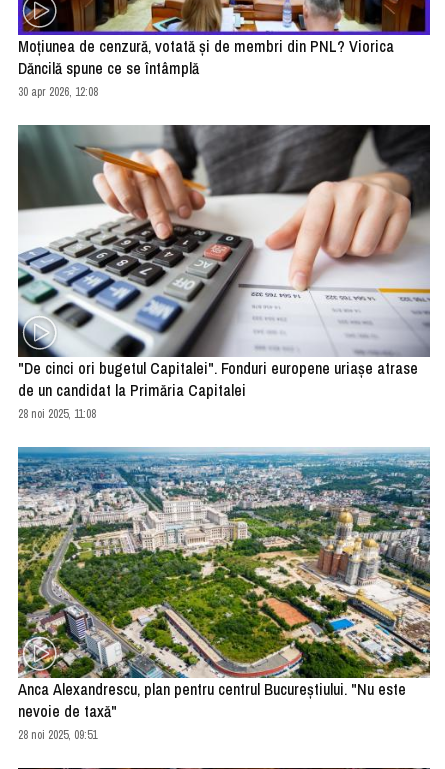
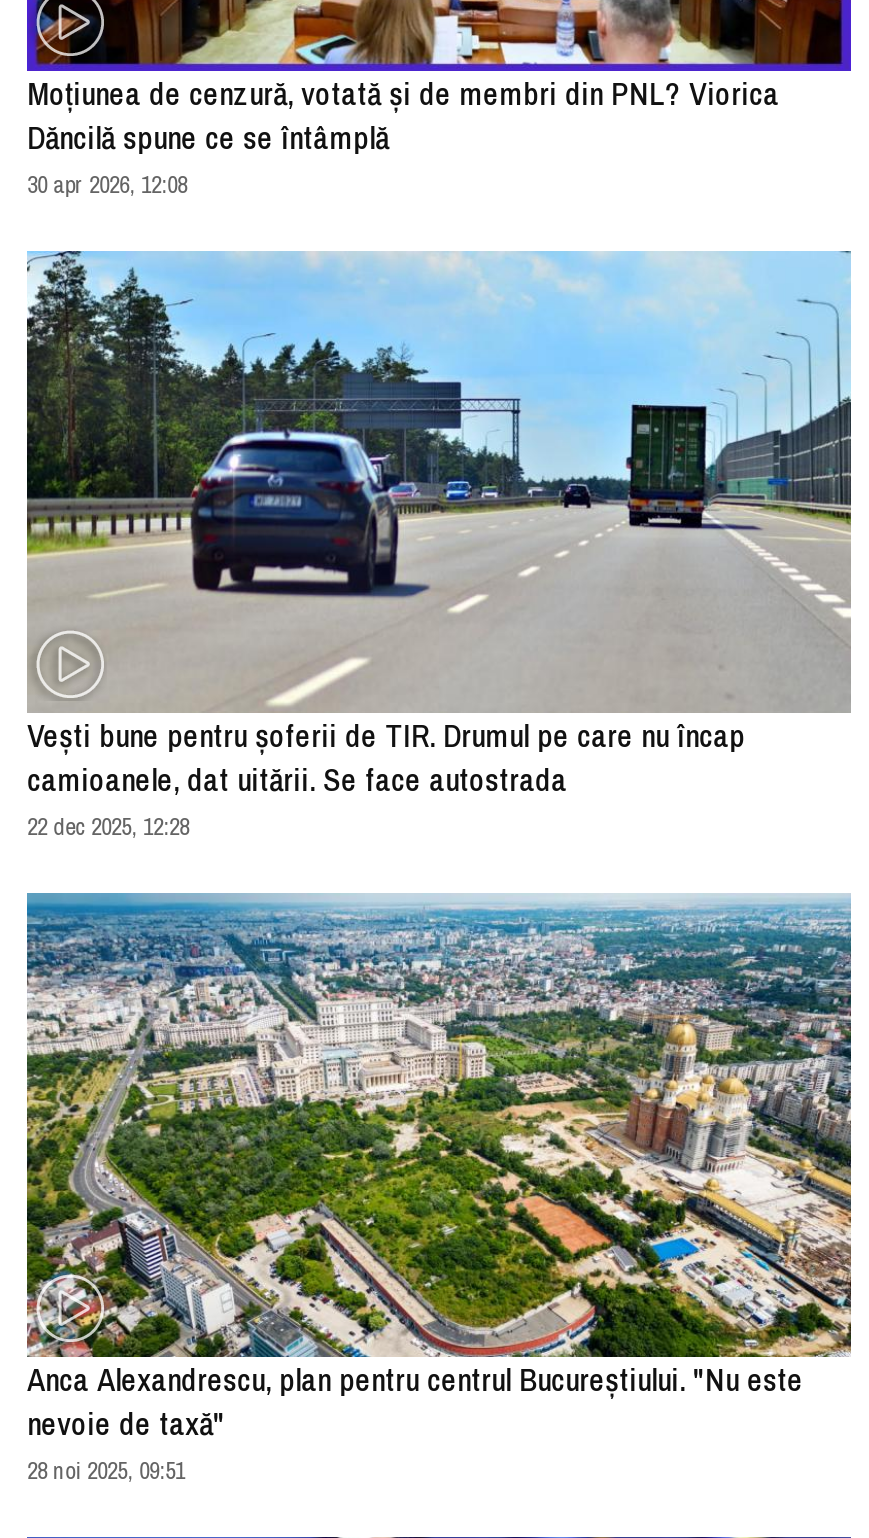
- [image]
- "De cinci ori bugetul Capitalei". Fonduri europene uriaşe atrase
- de un candidat la Primăria Capitalei
- 28 noi 2025, 11:08
+ [image]
+ Veşti bune pentru şoferii de TIR. Drumul pe care nu încap
+ camioanele, dat uitării. Se face autostrada
+ 22 dec 2025, 12:28
